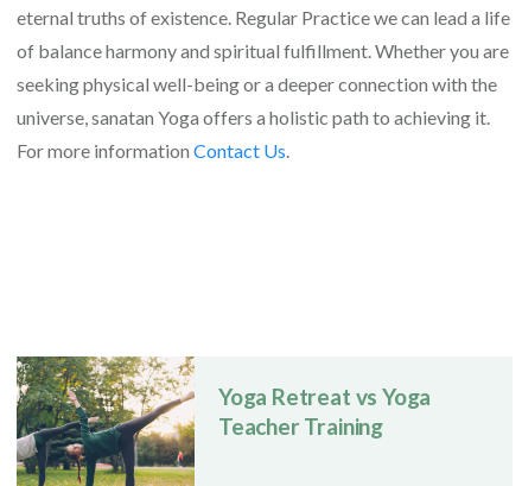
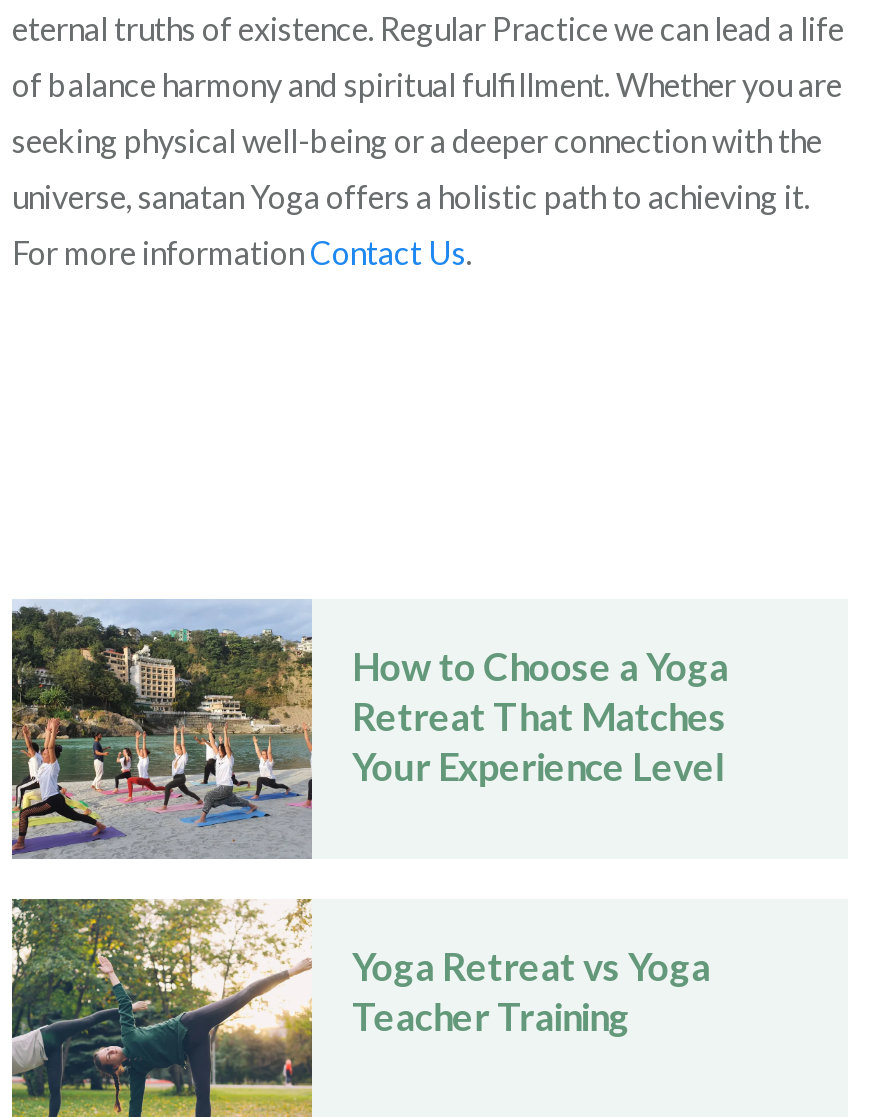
+ [image]
+ How to Choose a Yoga
+ Retreat That Matches
+ Your Experience Level
